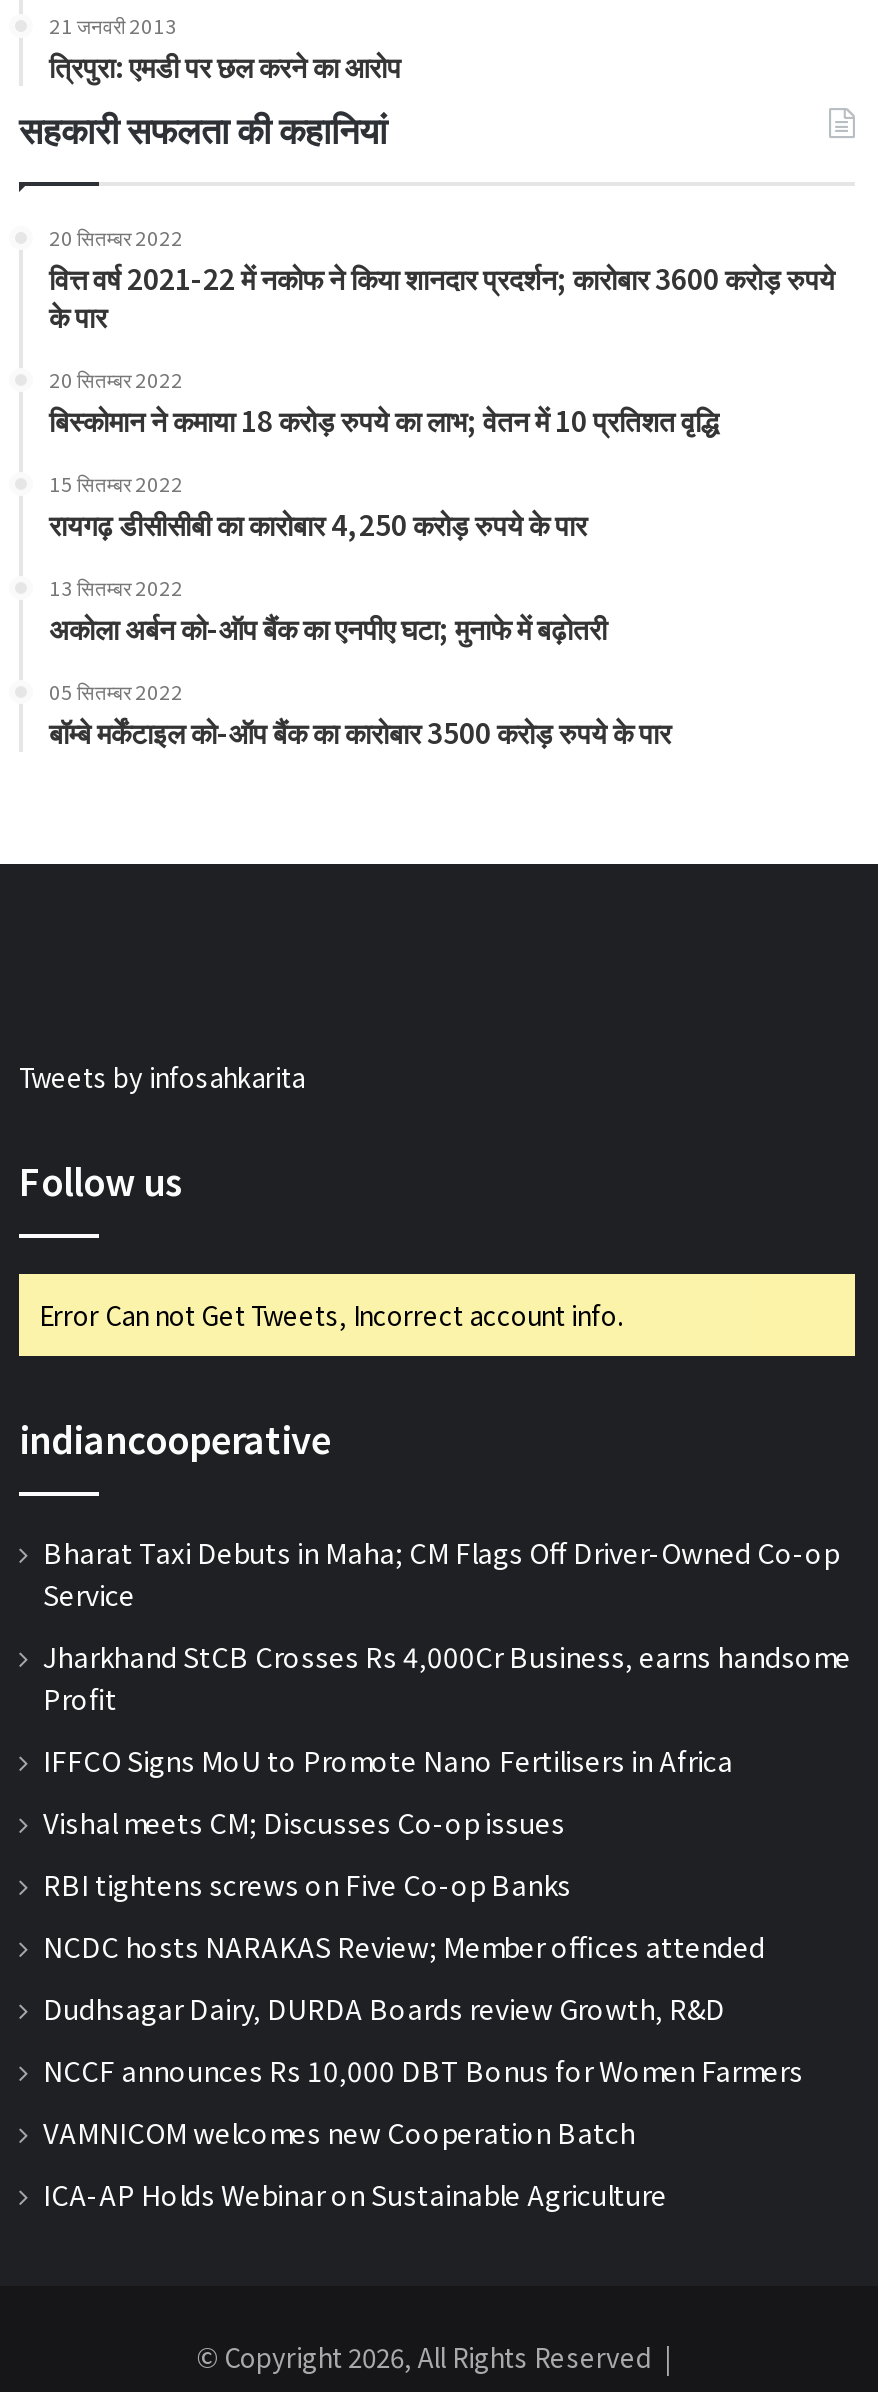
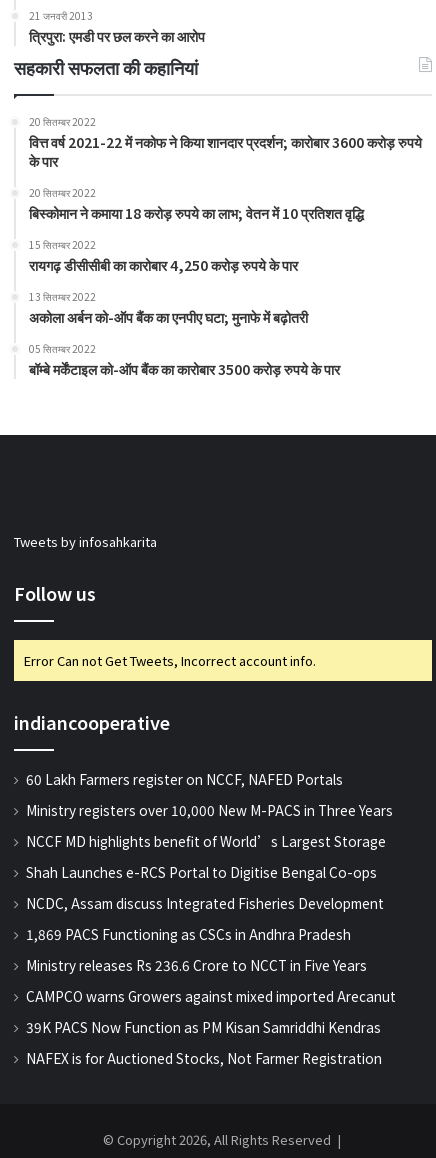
- Bharat Taxi Debuts in Maha; CM Flags Off Driver-Owned Co-op
- Service
+ 60 Lakh Farmers register on NCCF, NAFED Portals

- Jharkhand StCB Crosses Rs 4,000Cr Business, earns handsome
- Profit
+ Ministry registers over 10,000 New M-PACS in Three Years

- IFFCO Signs MoU to Promote Nano Fertilisers in Africa
+ NCCF MD highlights benefit of World’s Largest Storage

- Vishal meets CM; Discusses Co-op issues
+ Shah Launches e-RCS Portal to Digitise Bengal Co-ops

- RBI tightens screws on Five Co-op Banks
+ NCDC, Assam discuss Integrated Fisheries Development

- NCDC hosts NARAKAS Review; Member offices attended
+ 1,869 PACS Functioning as CSCs in Andhra Pradesh

- Dudhsagar Dairy, DURDA Boards review Growth, R&D
+ Ministry releases Rs 236.6 Crore to NCCT in Five Years

- NCCF announces Rs 10,000 DBT Bonus for Women Farmers
+ CAMPCO warns Growers against mixed imported Arecanut

- VAMNICOM welcomes new Cooperation Batch
+ 39K PACS Now Function as PM Kisan Samriddhi Kendras

- ICA-AP Holds Webinar on Sustainable Agriculture
+ NAFEX is for Auctioned Stocks, Not Farmer Registration
